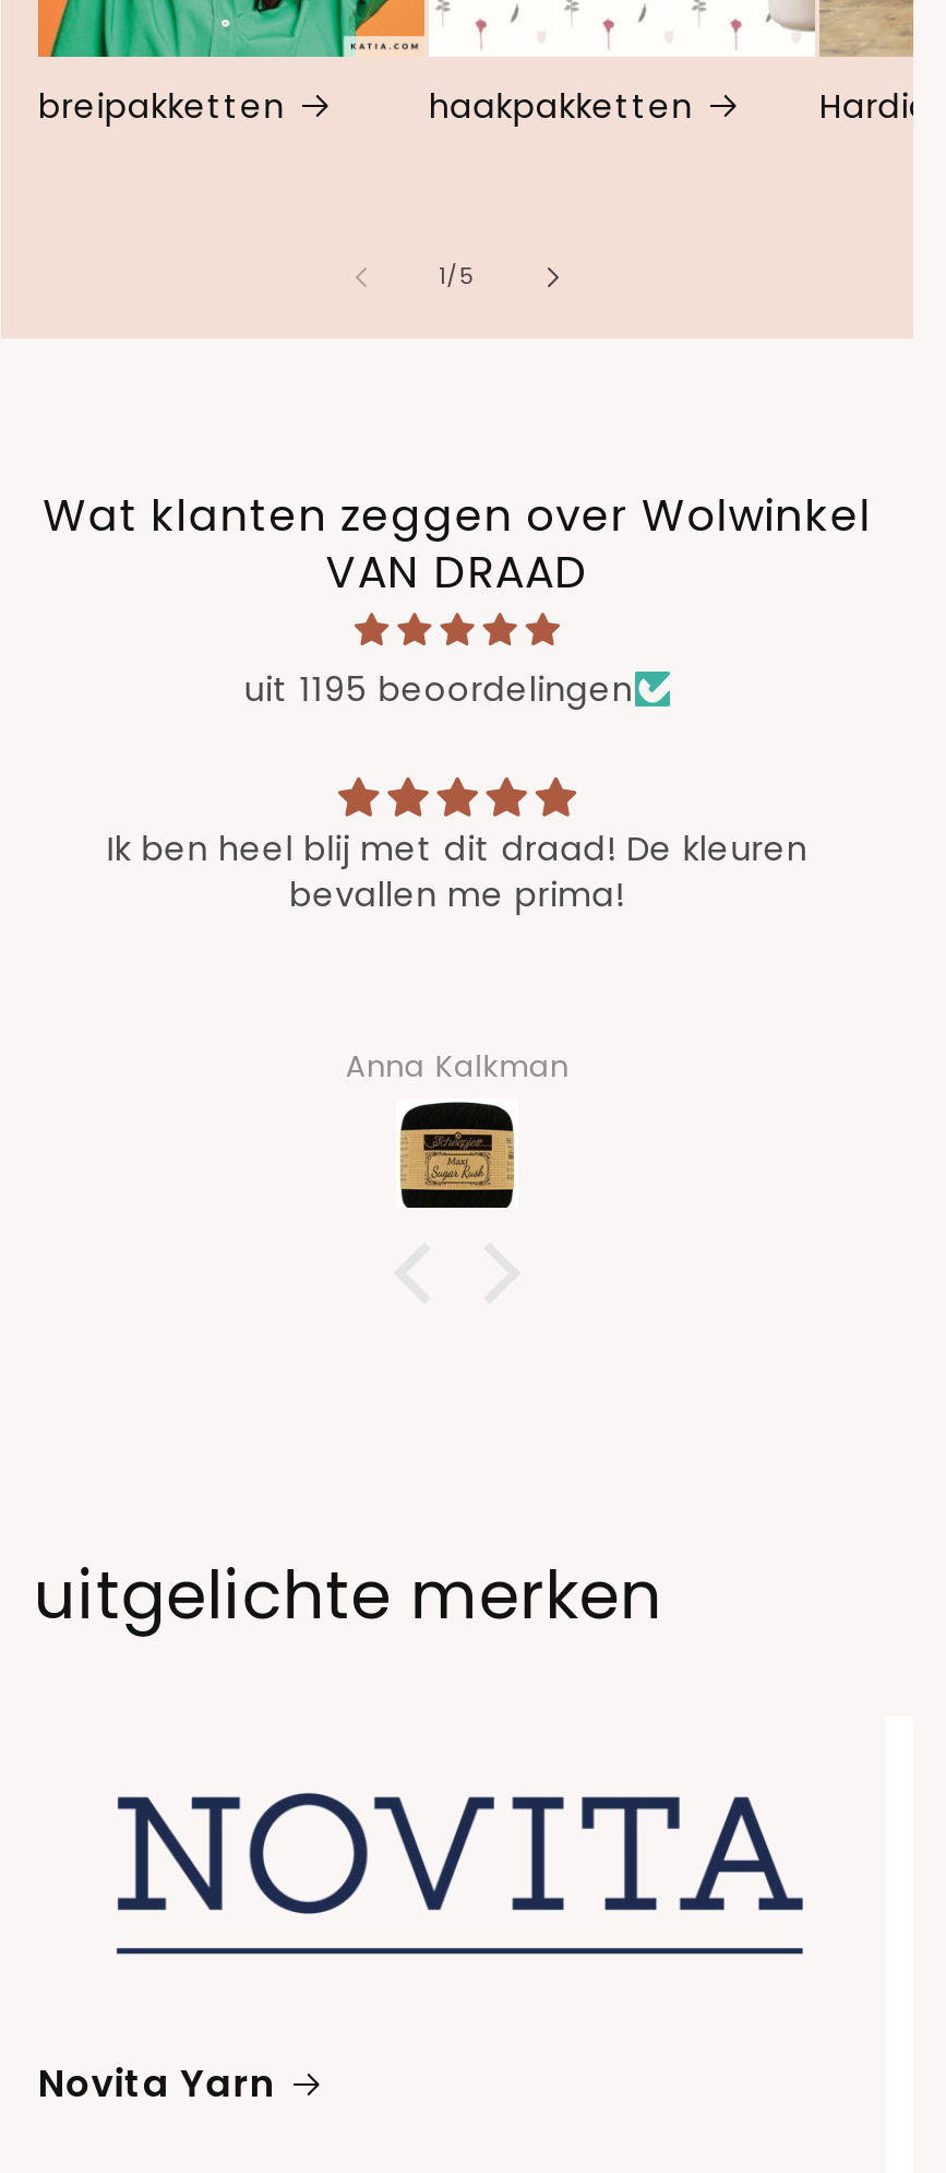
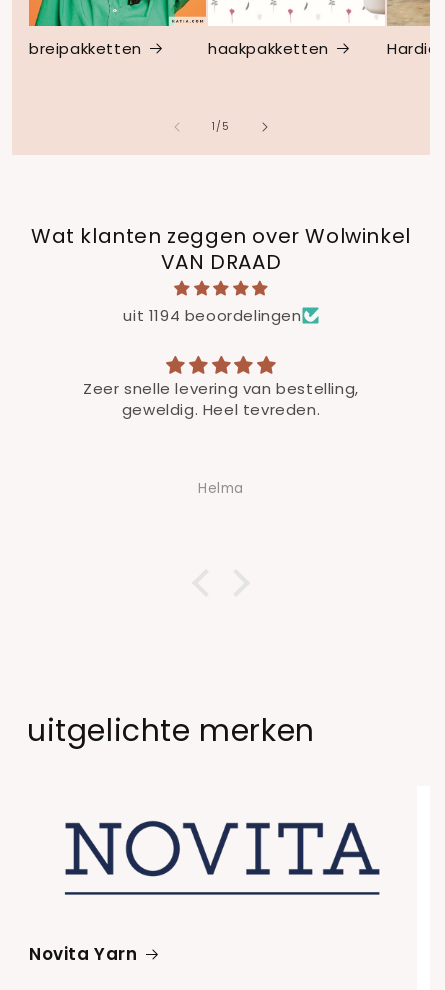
- uit 1195 beoordelingen
+ uit 1194 beoordelingen

- Ik ben heel blij met dit draad! De kleuren
- bevallen me prima!
+ Zeer snelle levering van bestelling,
+ geweldig. Heel tevreden.

- Anna Kalkman
+ Helma

- [image]
